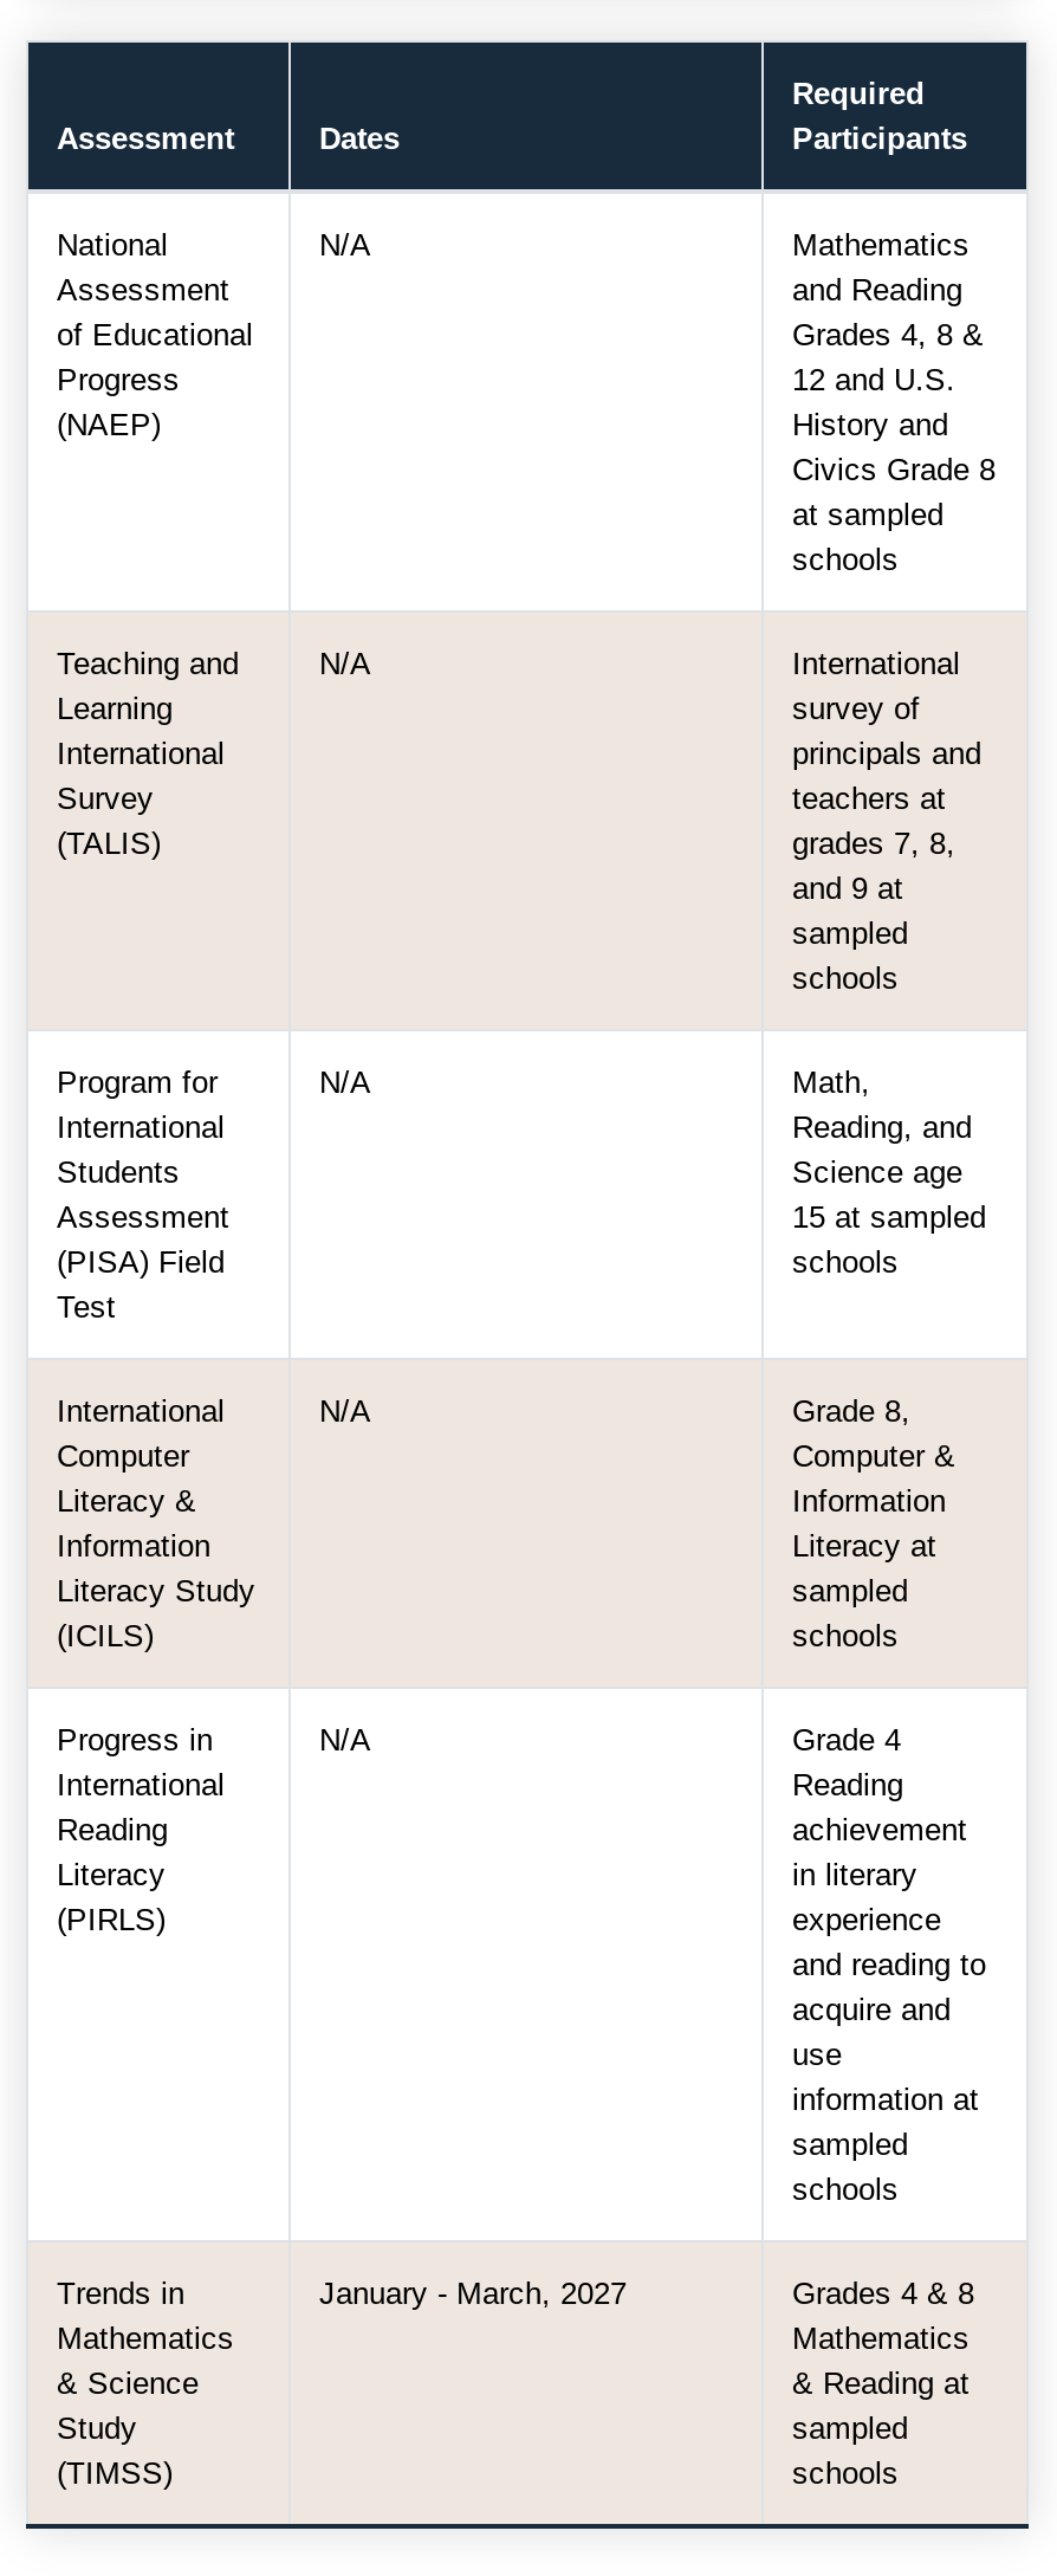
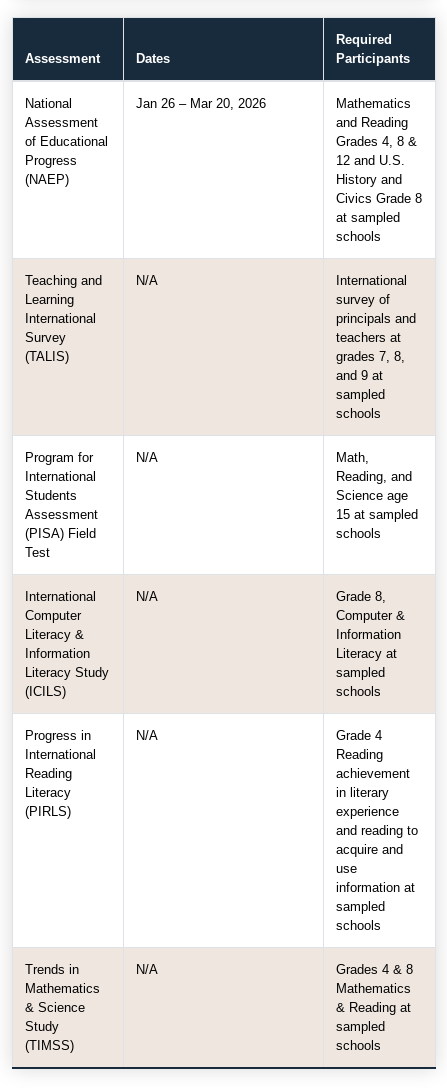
- N/A
+ Jan 26 – Mar 20, 2026

- January - March, 2027
+ N/A
